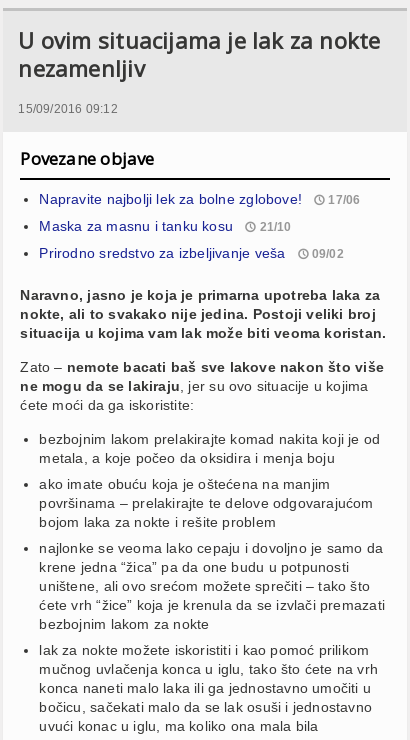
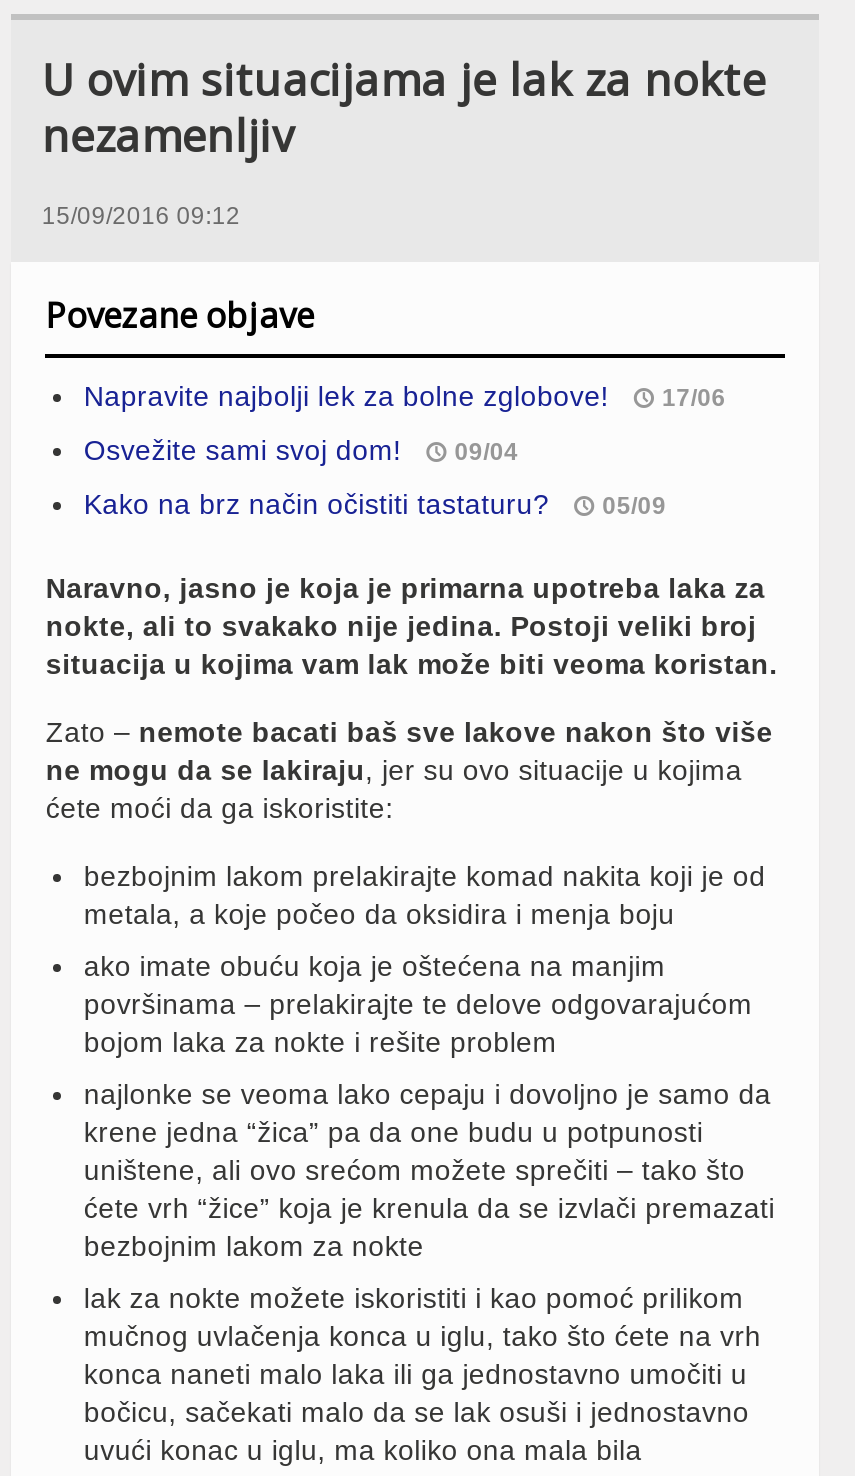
- Maska za masnu i tanku kosu
- 21/10
+ Osvežite sami svoj dom!
+ 09/04

- Prirodno sredstvo za izbeljivanje veša
- 09/02
+ Kako na brz način očistiti tastaturu?
+ 05/09
